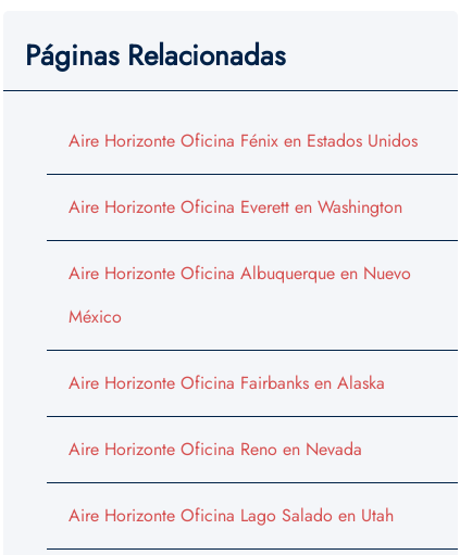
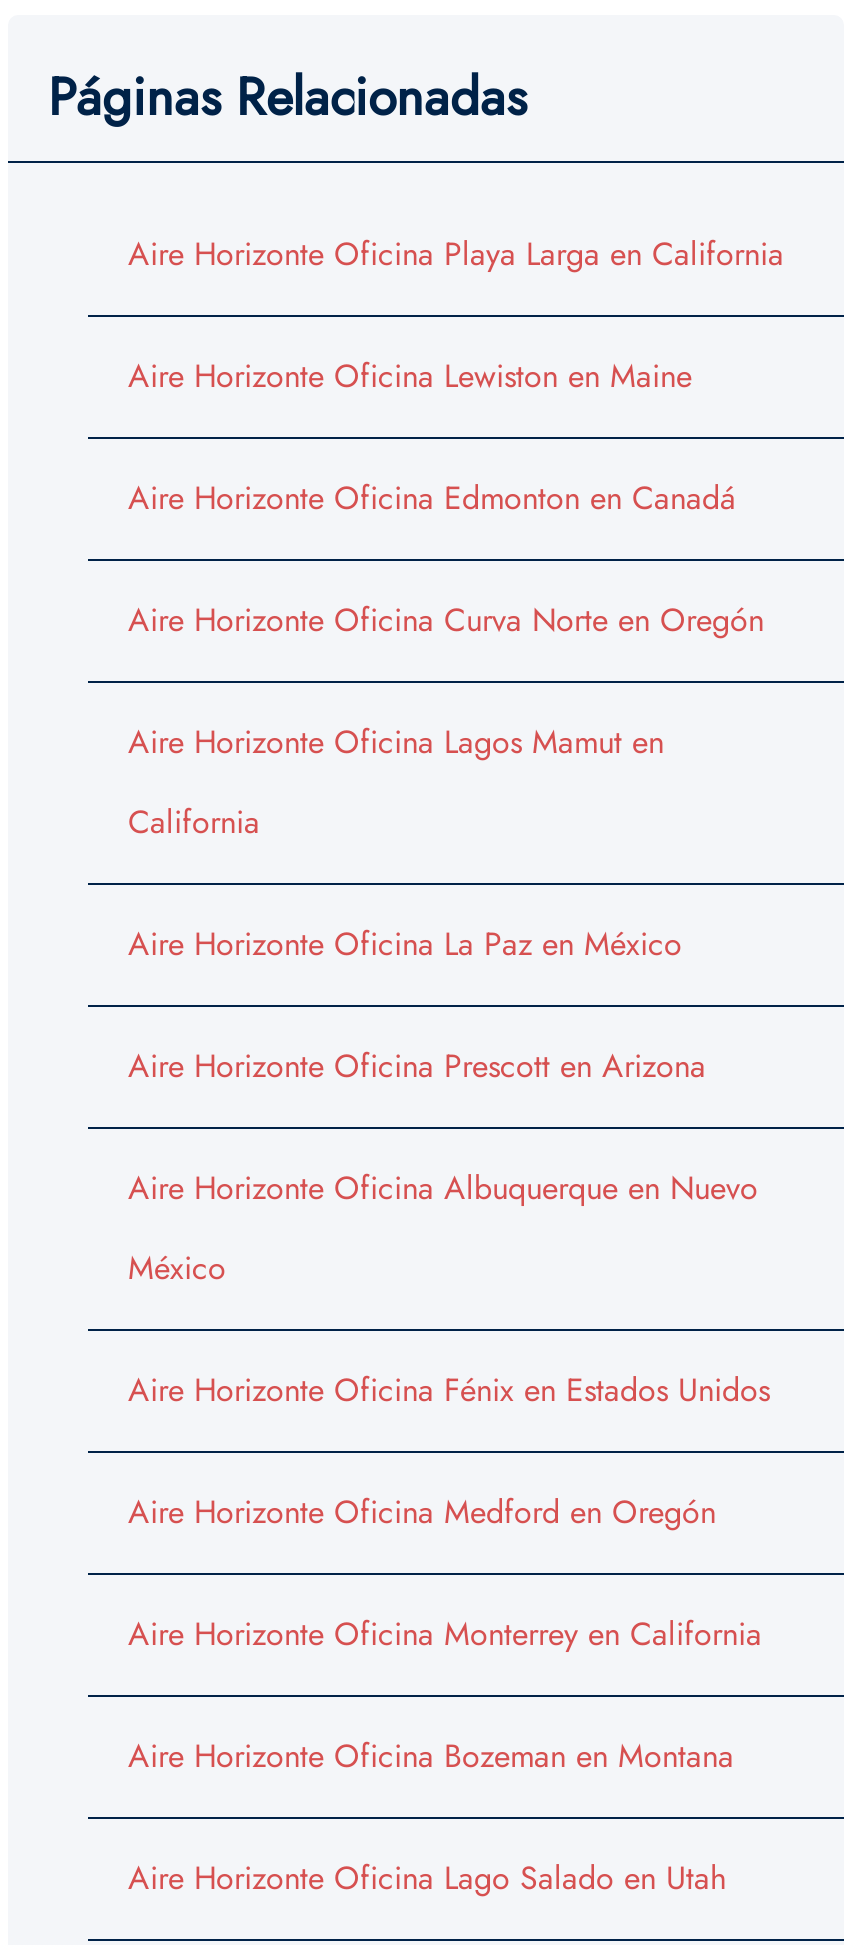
moved down: Aire Horizonte Oficina Fénix en Estados Unidos

- Aire Horizonte Oficina Everett en Washington
+ Aire Horizonte Oficina Playa Larga en California
+ Aire Horizonte Oficina Lewiston en Maine
+ Aire Horizonte Oficina Edmonton en Canadá
+ Aire Horizonte Oficina Curva Norte en Oregón
+ Aire Horizonte Oficina Lagos Mamut en
+ California
+ Aire Horizonte Oficina La Paz en México
+ Aire Horizonte Oficina Prescott en Arizona

- Aire Horizonte Oficina Fairbanks en Alaska
- Aire Horizonte Oficina Reno en Nevada
+ Aire Horizonte Oficina Medford en Oregón
+ Aire Horizonte Oficina Monterrey en California
+ Aire Horizonte Oficina Bozeman en Montana
